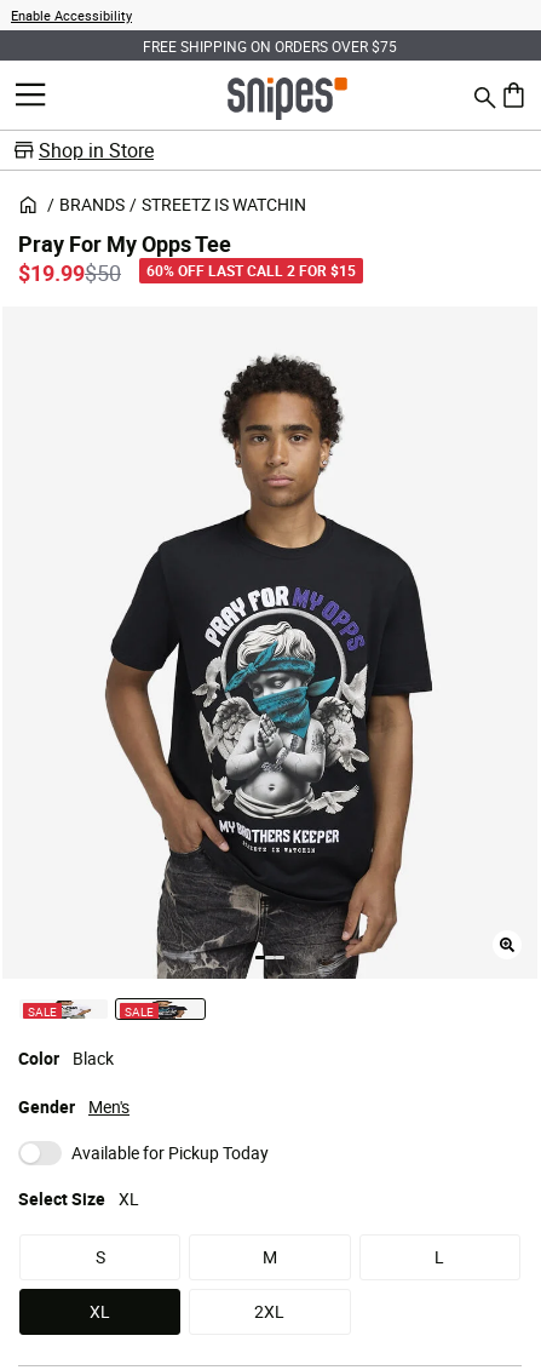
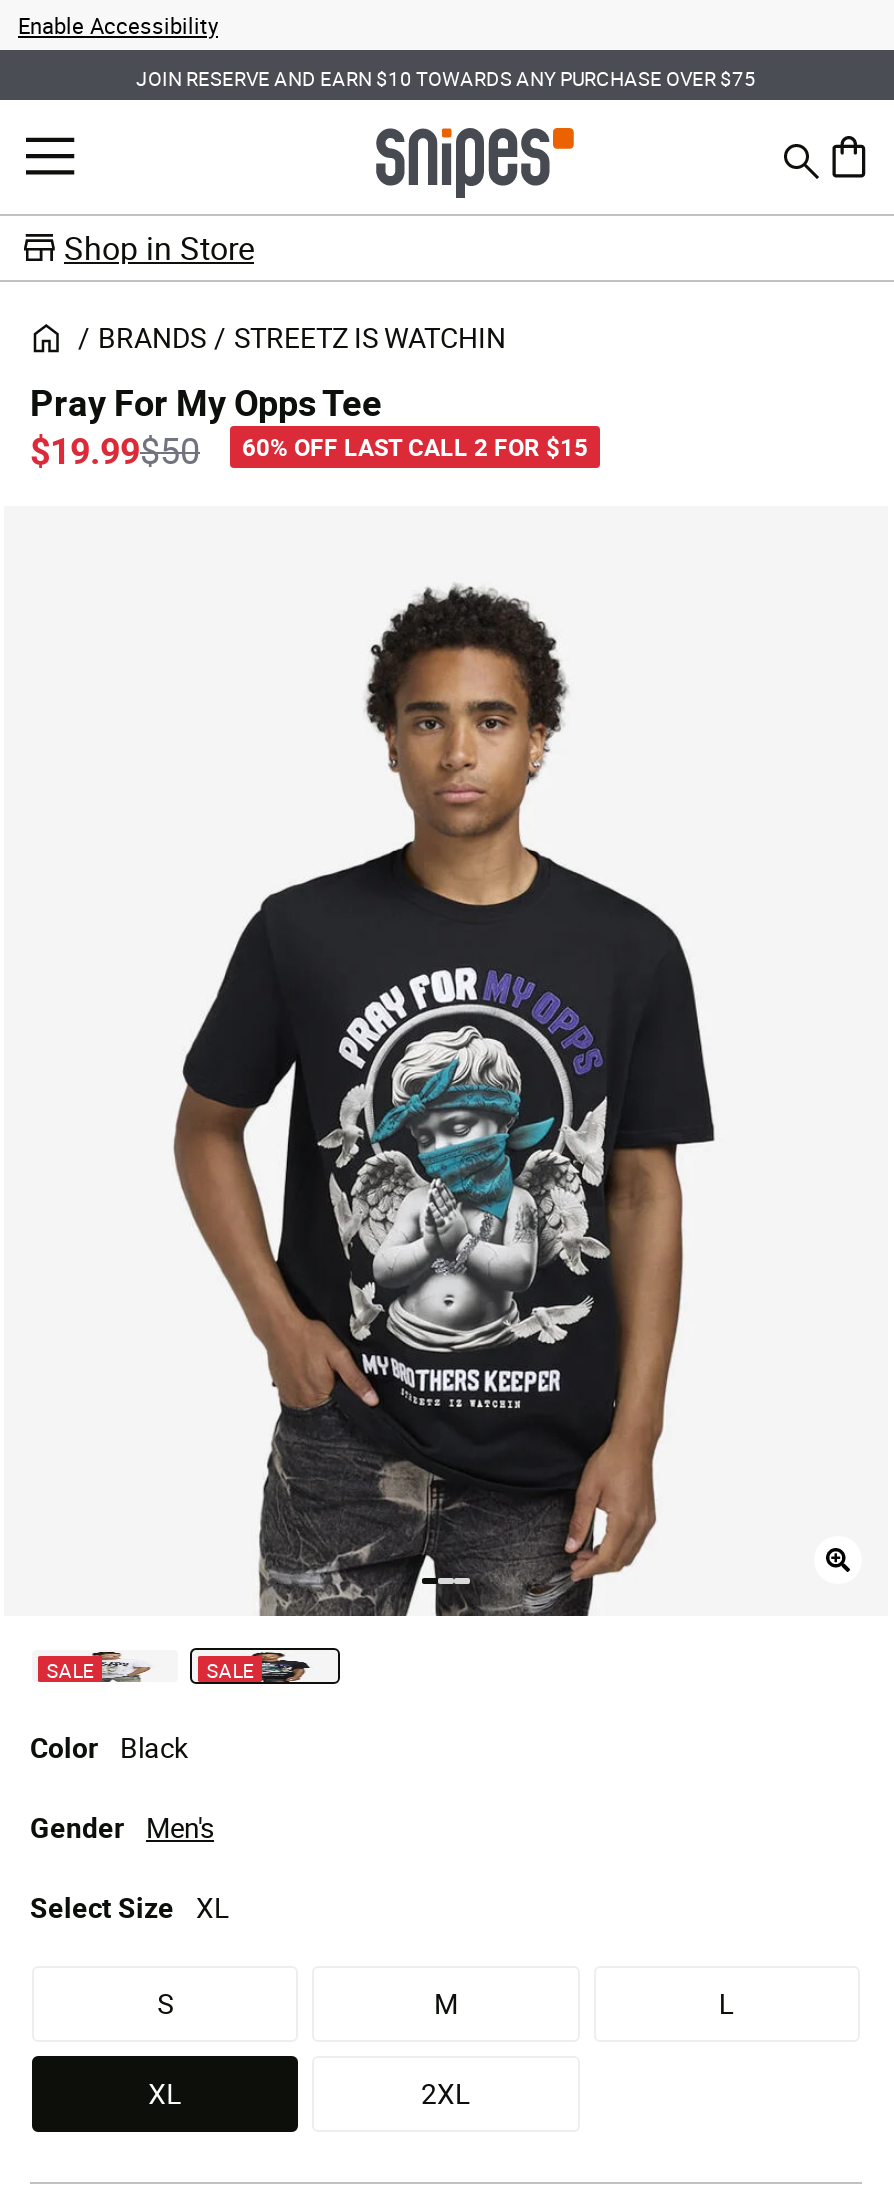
- FREE SHIPPING ON ORDERS OVER $75
+ JOIN RESERVE AND EARN $10 TOWARDS ANY PURCHASE OVER $75

- Available for Pickup Today
